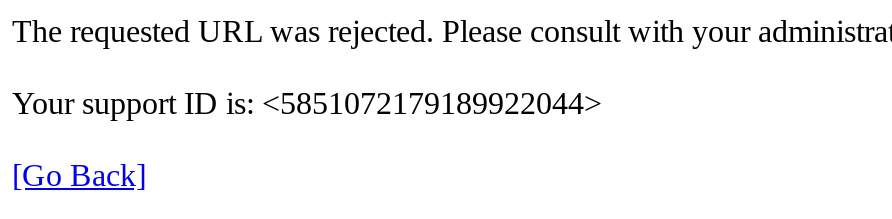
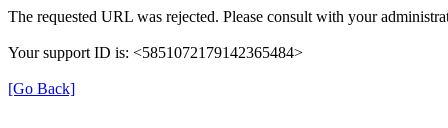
- Your support ID is: <5851072179189922044>
+ Your support ID is: <5851072179142365484>
